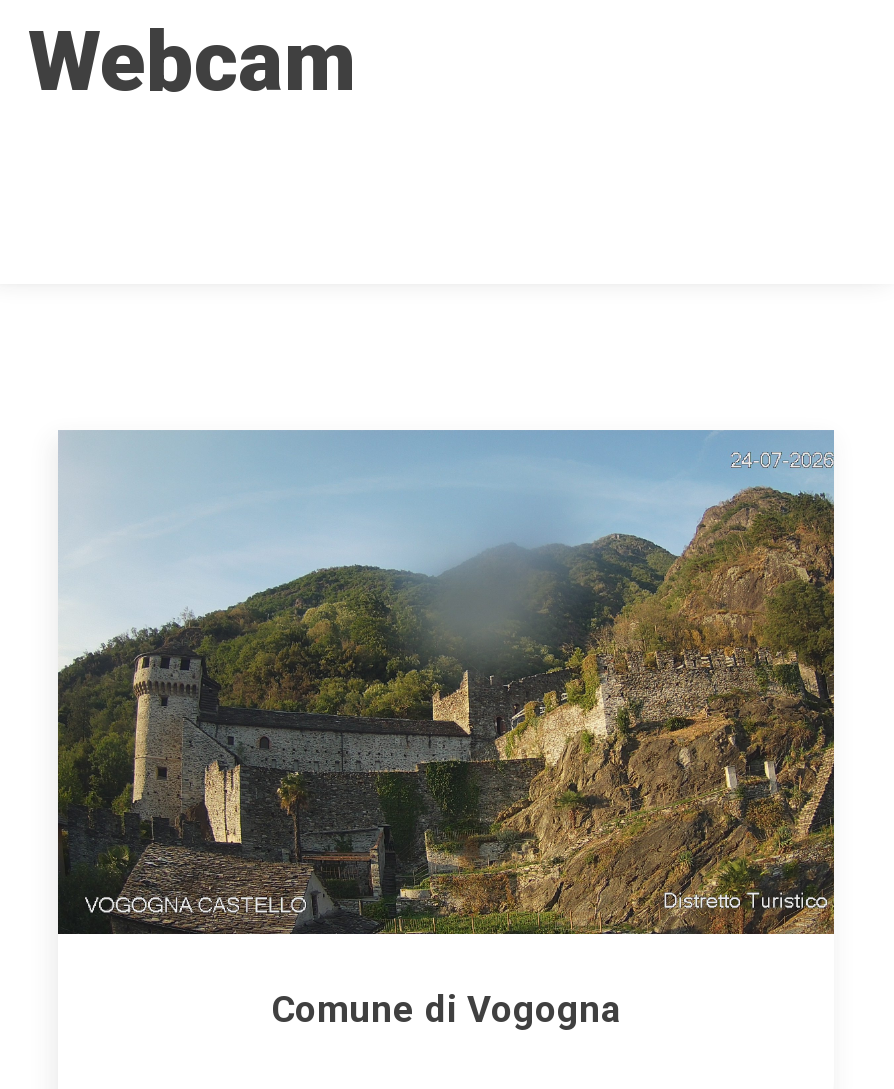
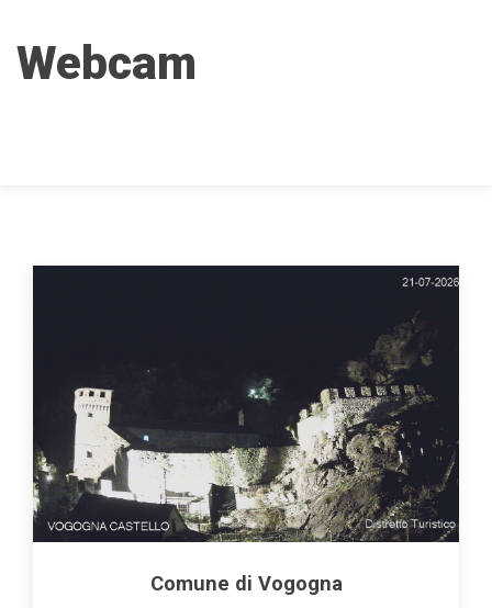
- [image]
+ [image]
